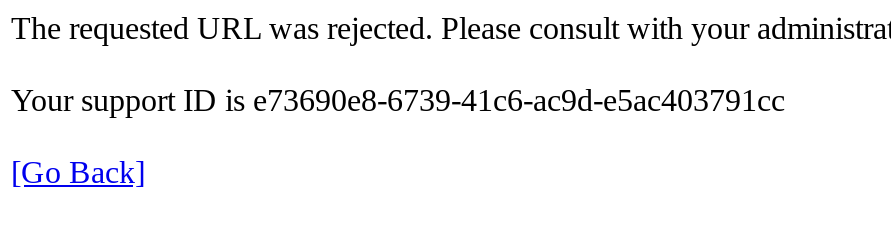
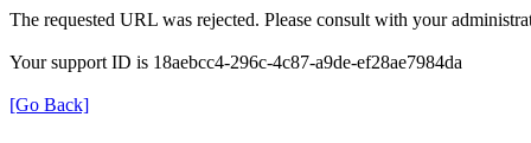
- Your support ID is e73690e8-6739-41c6-ac9d-e5ac403791cc
+ Your support ID is 18aebcc4-296c-4c87-a9de-ef28ae7984da
